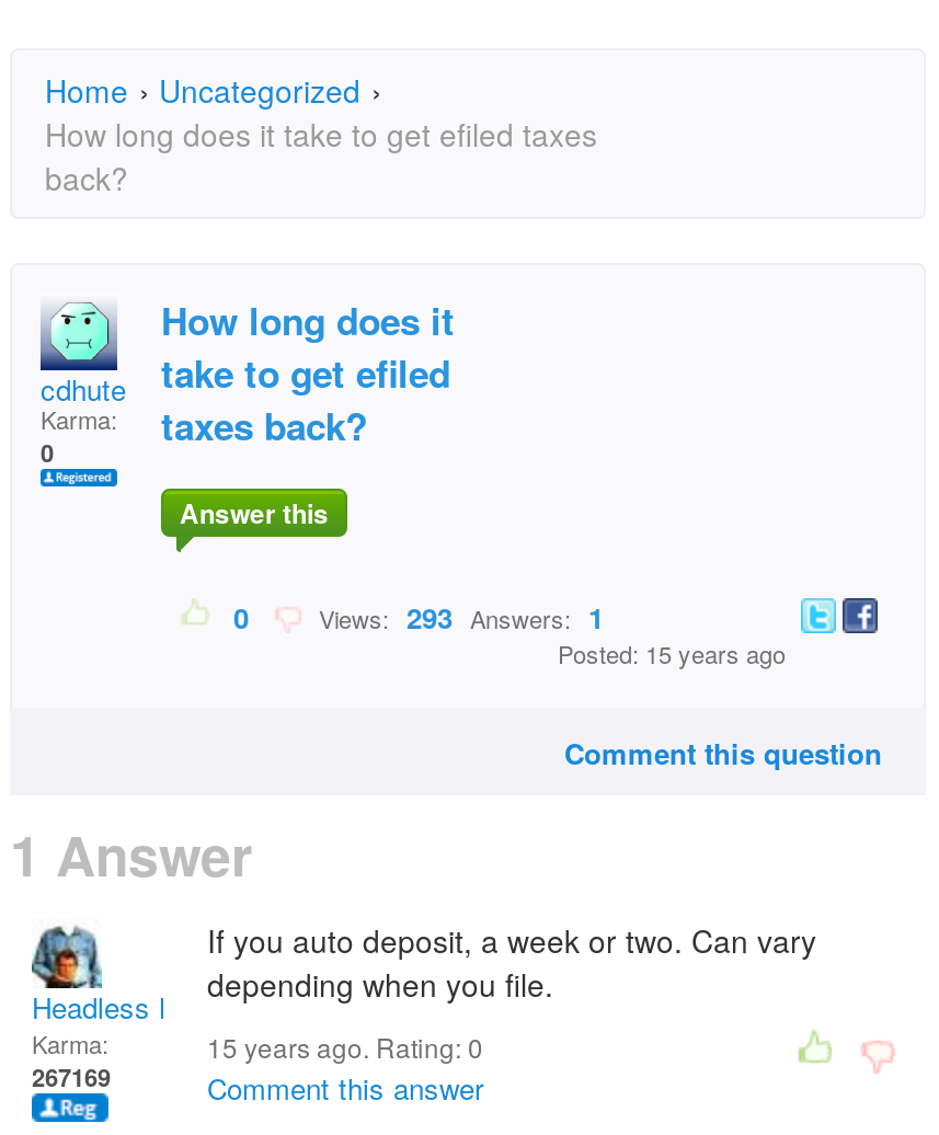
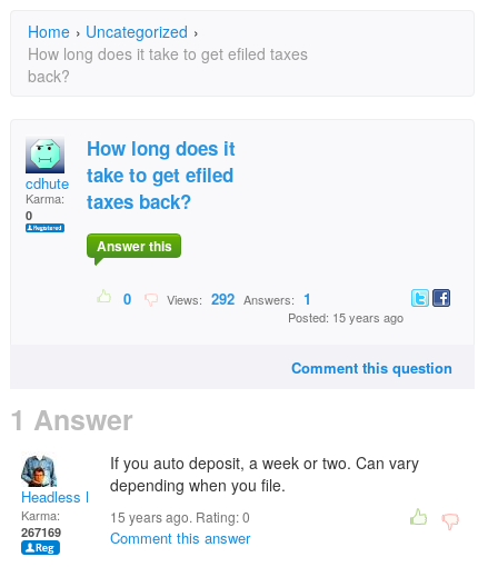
- Views: 293 Answers: 1
+ Views: 292 Answers: 1
